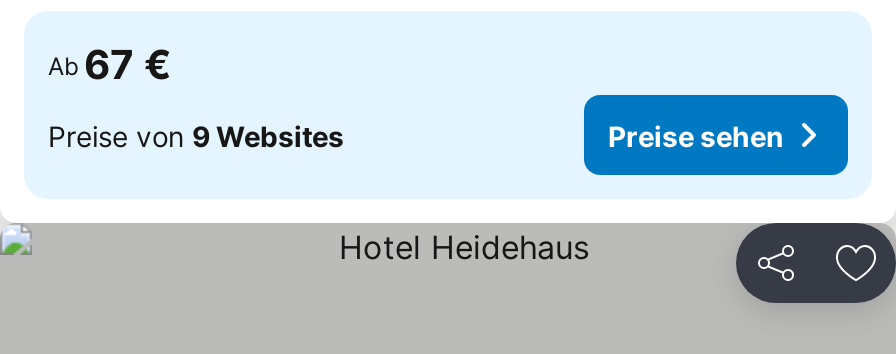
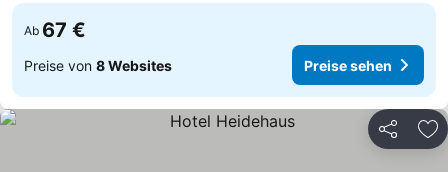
- Preise von 9 Websites
+ Preise von 8 Websites
